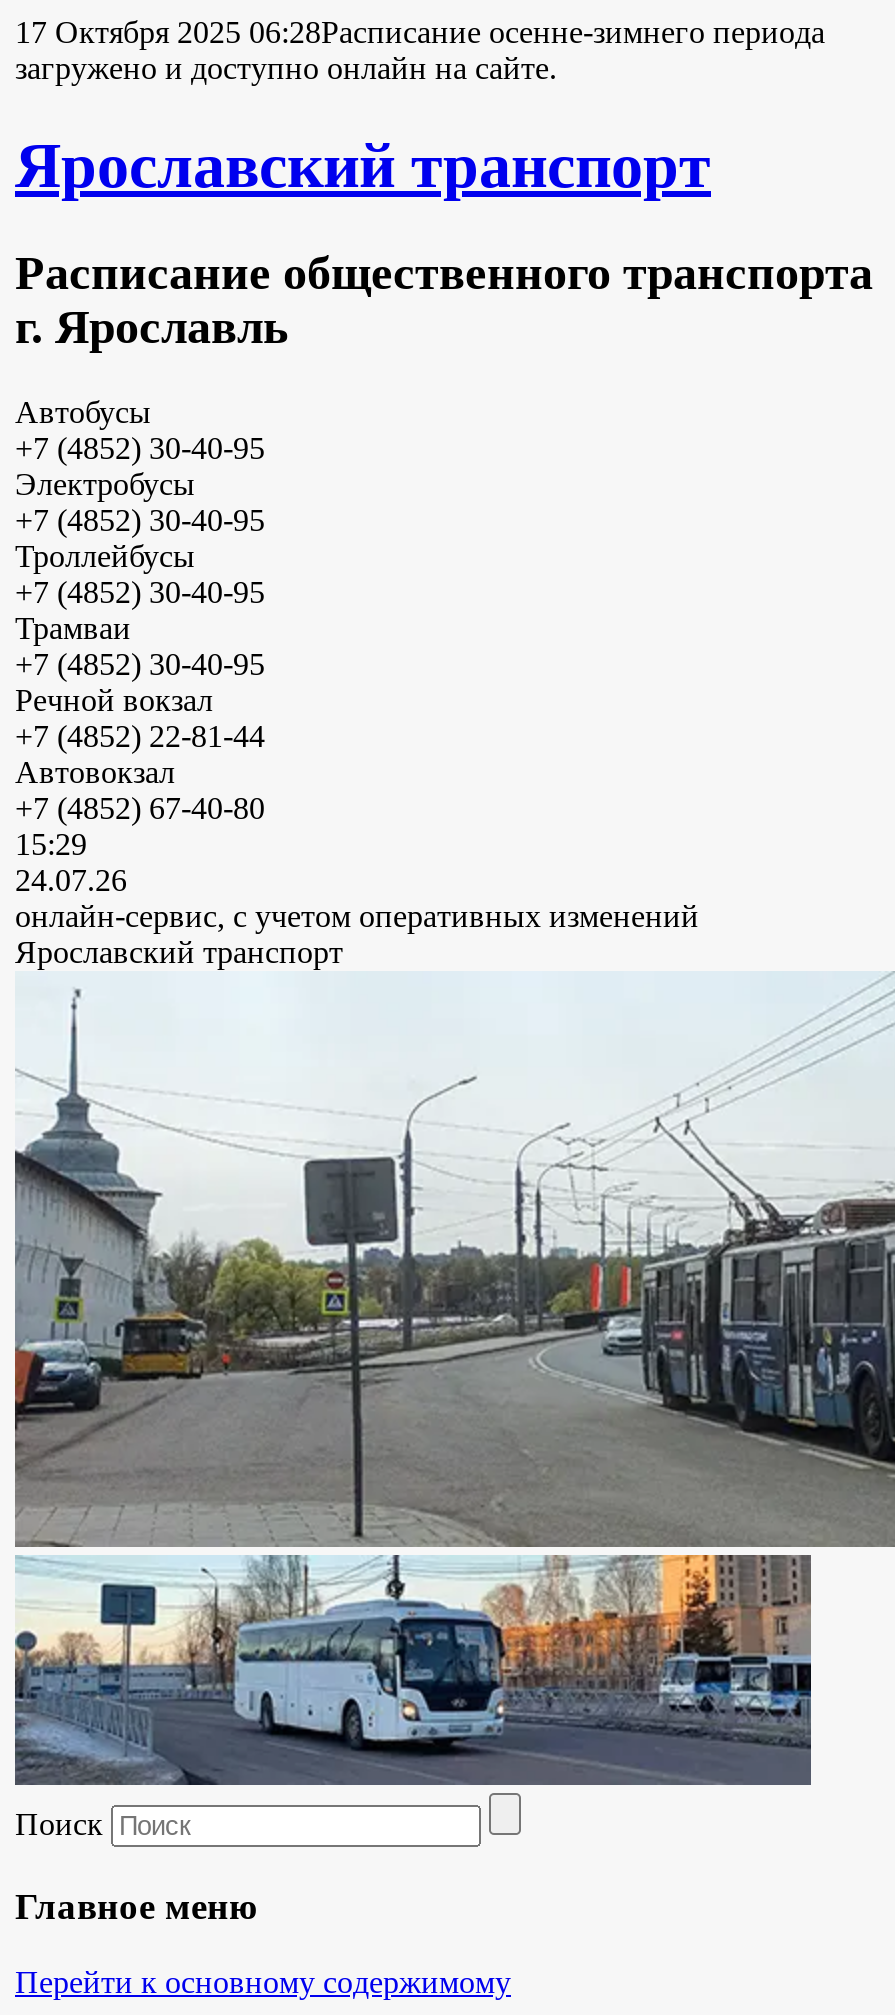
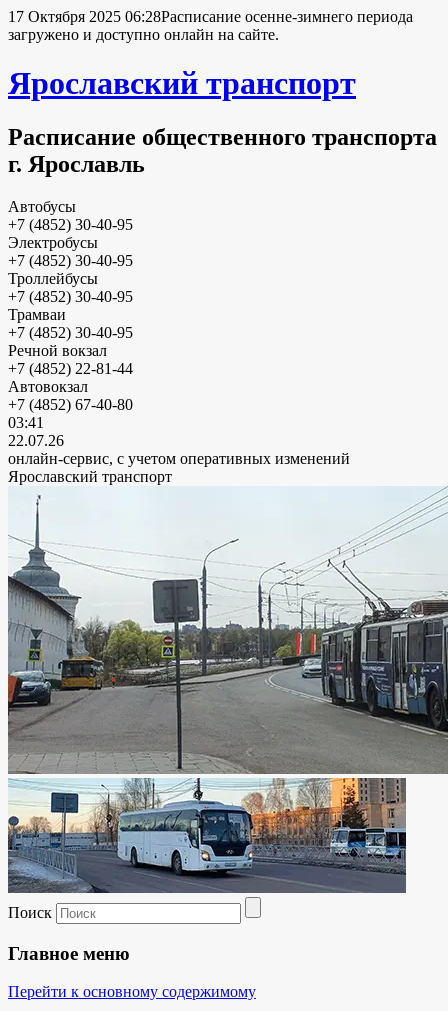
- 15:29
+ 03:41

- 24.07.26
+ 22.07.26
